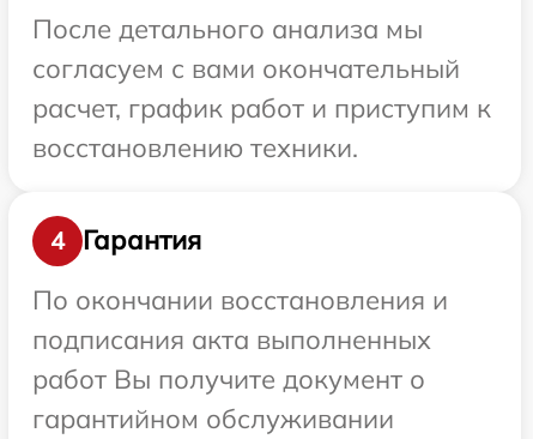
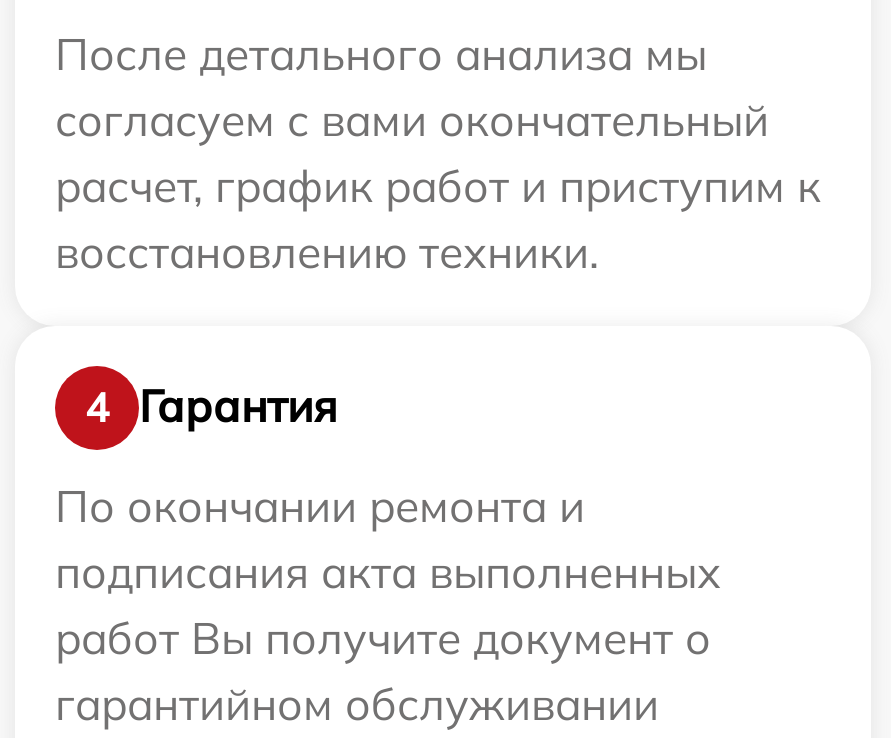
- По окончании восстановления и
+ По окончании ремонта и
